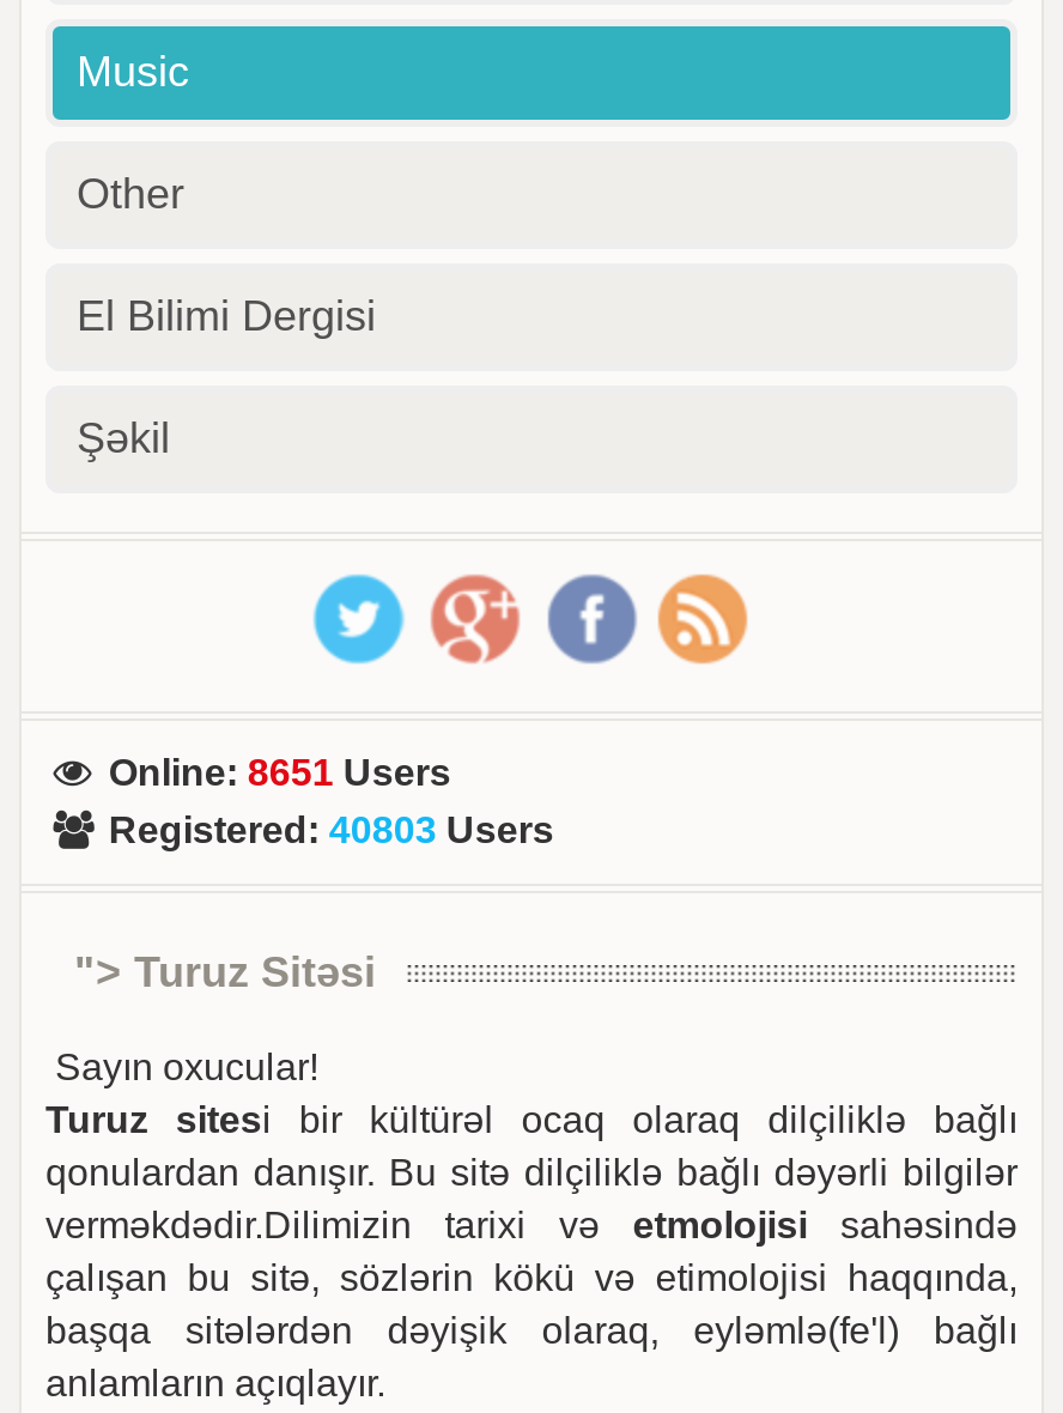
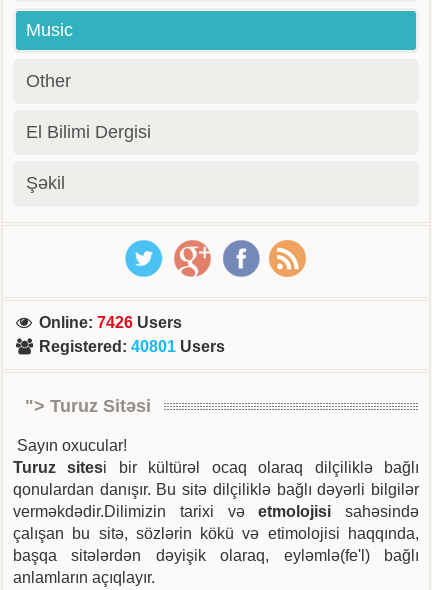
- Online: 8651 Users
+ Online: 7426 Users

- Registered: 40803 Users
+ Registered: 40801 Users
